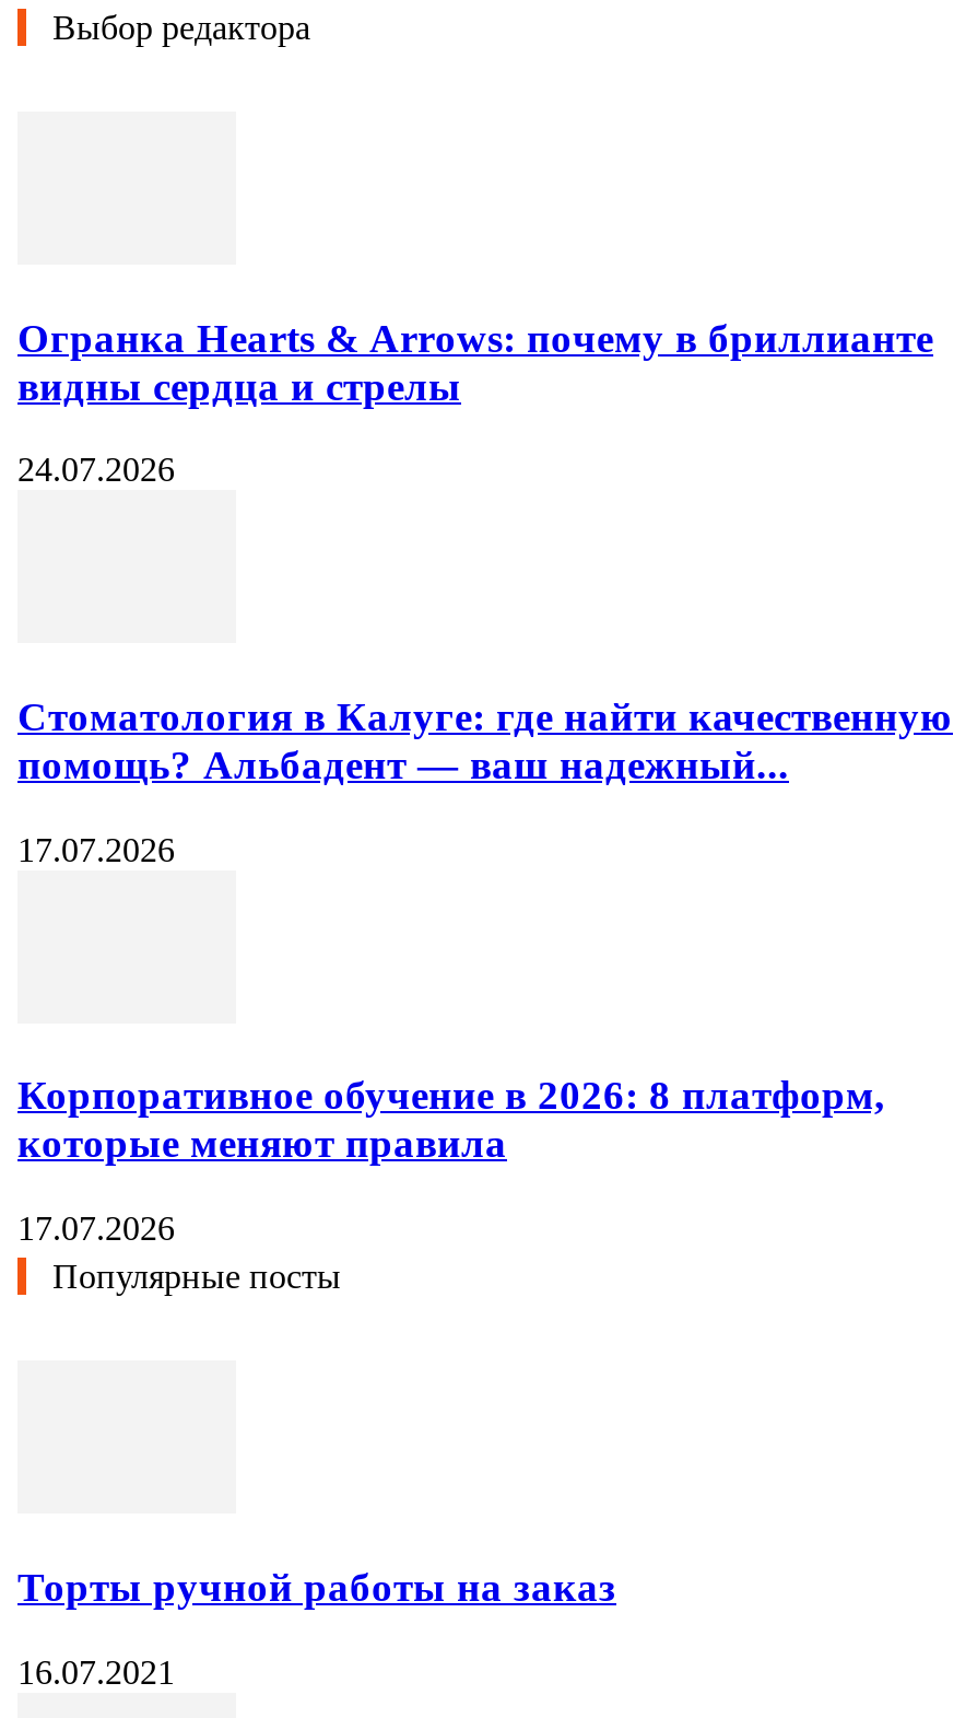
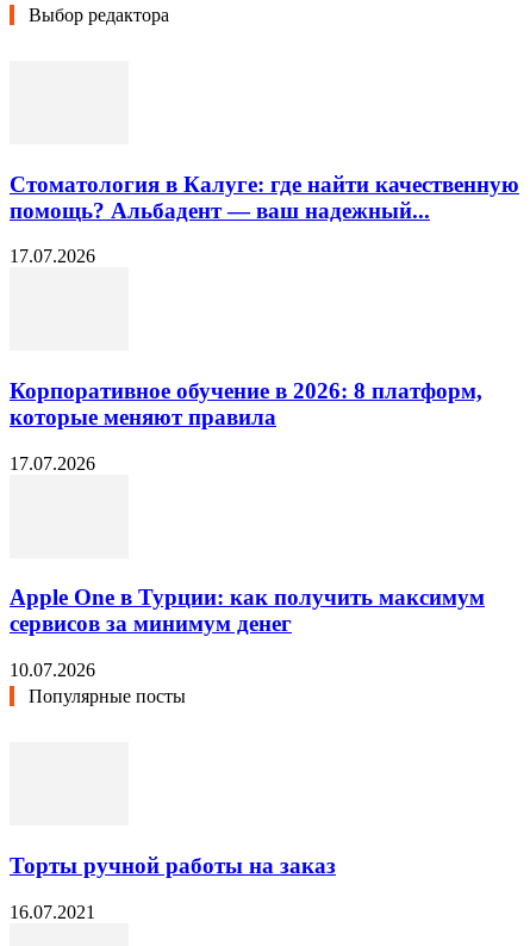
- Огранка Hearts & Arrows: почему в бриллианте
- видны сердца и стрелы
- 24.07.2026

moved up: Стоматология в Калуге: где найти качественную | помощь? Альбадент — ваш надежный... | 17.07.2026 | Корпоративное обучение в 2026: 8 платформ, | которые меняют правила | 17.07.2026

+ Apple One в Турции: как получить максимум
+ сервисов за минимум денег
+ 10.07.2026
